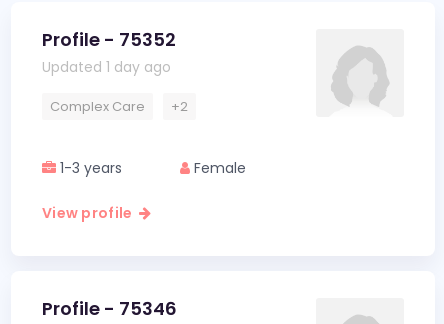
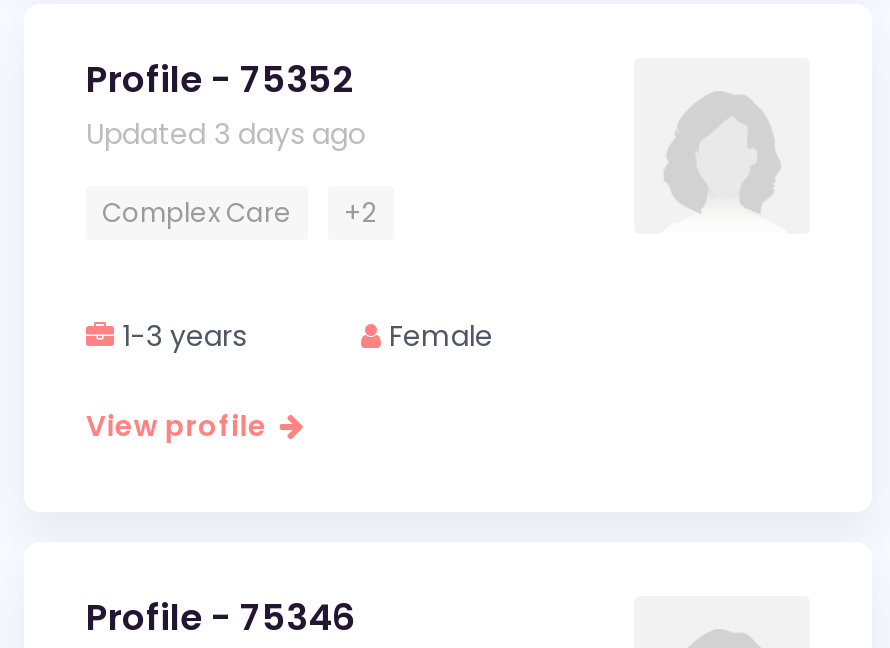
- Updated 1 day ago
+ Updated 3 days ago
